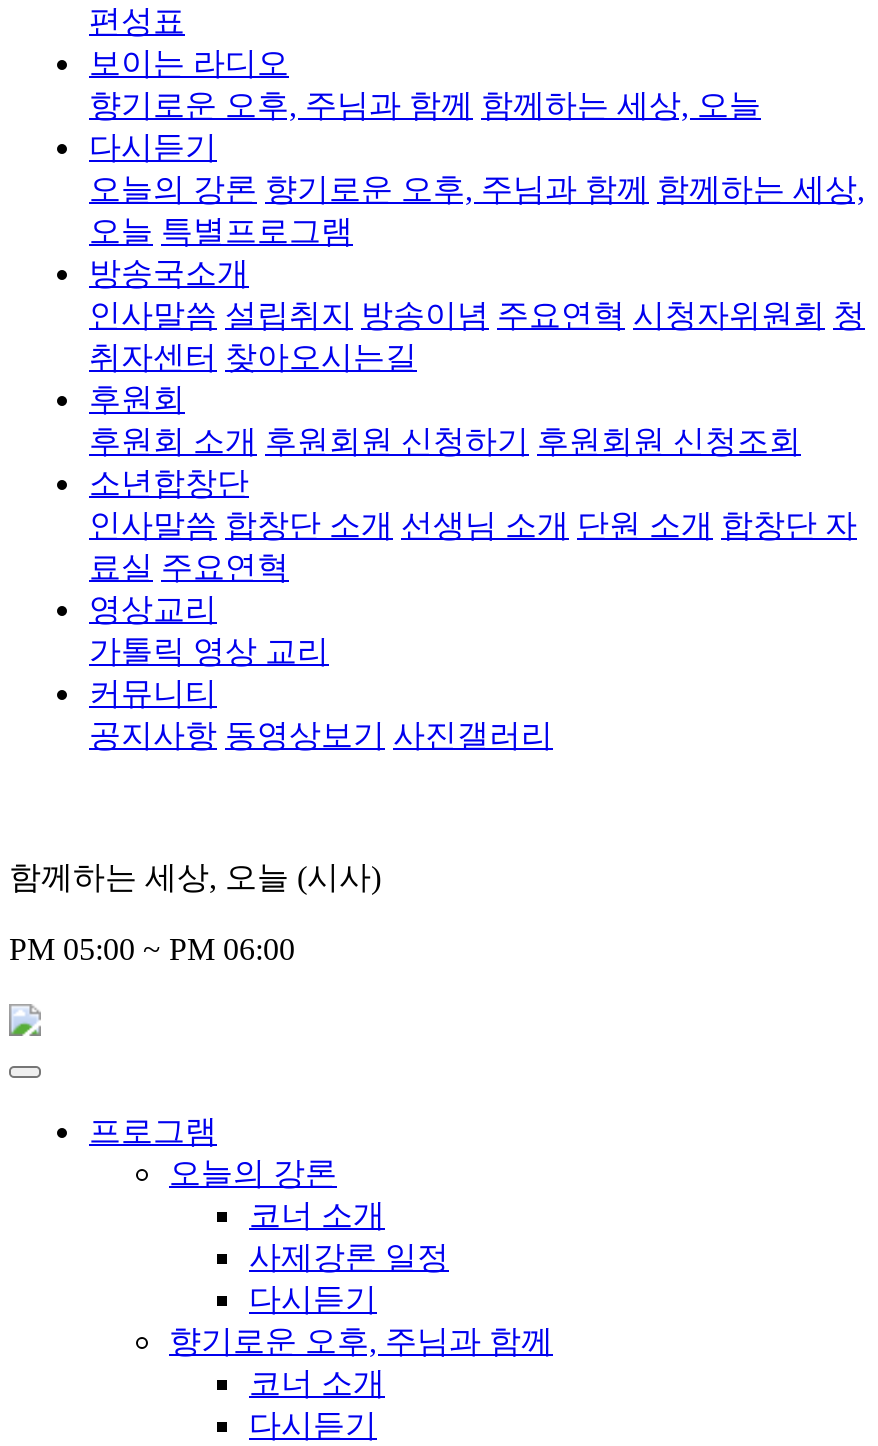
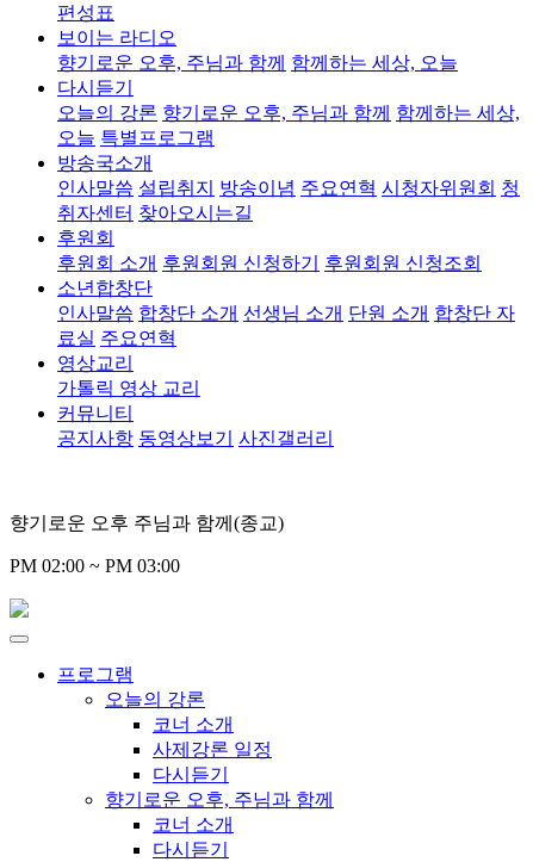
- 함께하는 세상, 오늘 (시사)
+ 향기로운 오후 주님과 함께(종교)

- PM 05:00 ~ PM 06:00
+ PM 02:00 ~ PM 03:00
